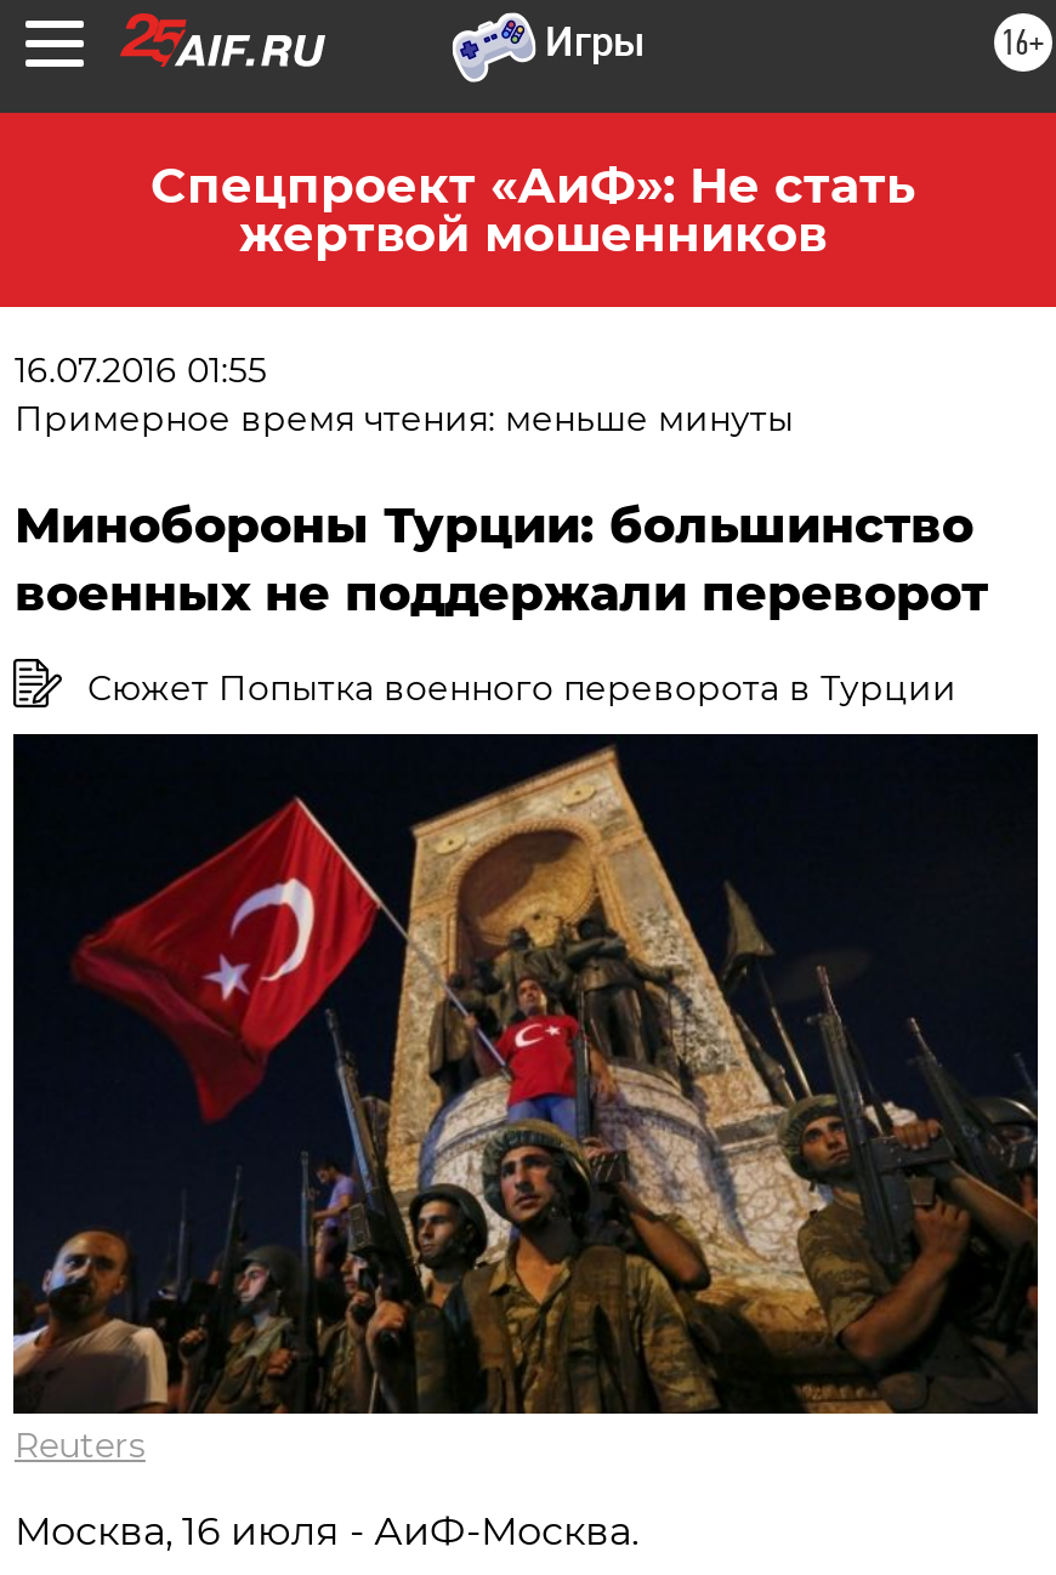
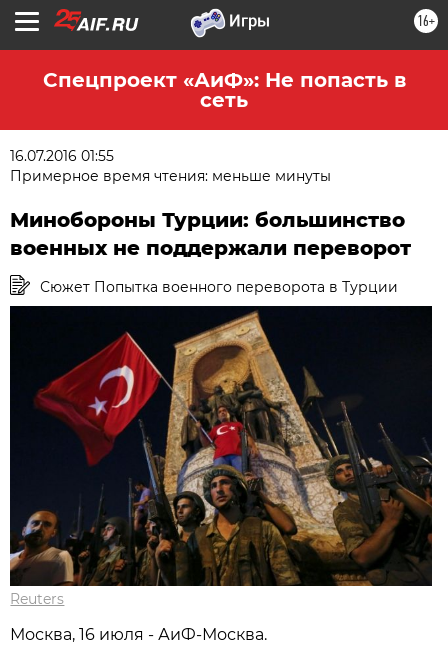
- Спецпроект «АиФ»: Не стать
- жертвой мошенников
+ Спецпроект «АиФ»: Не попасть в
+ сеть
